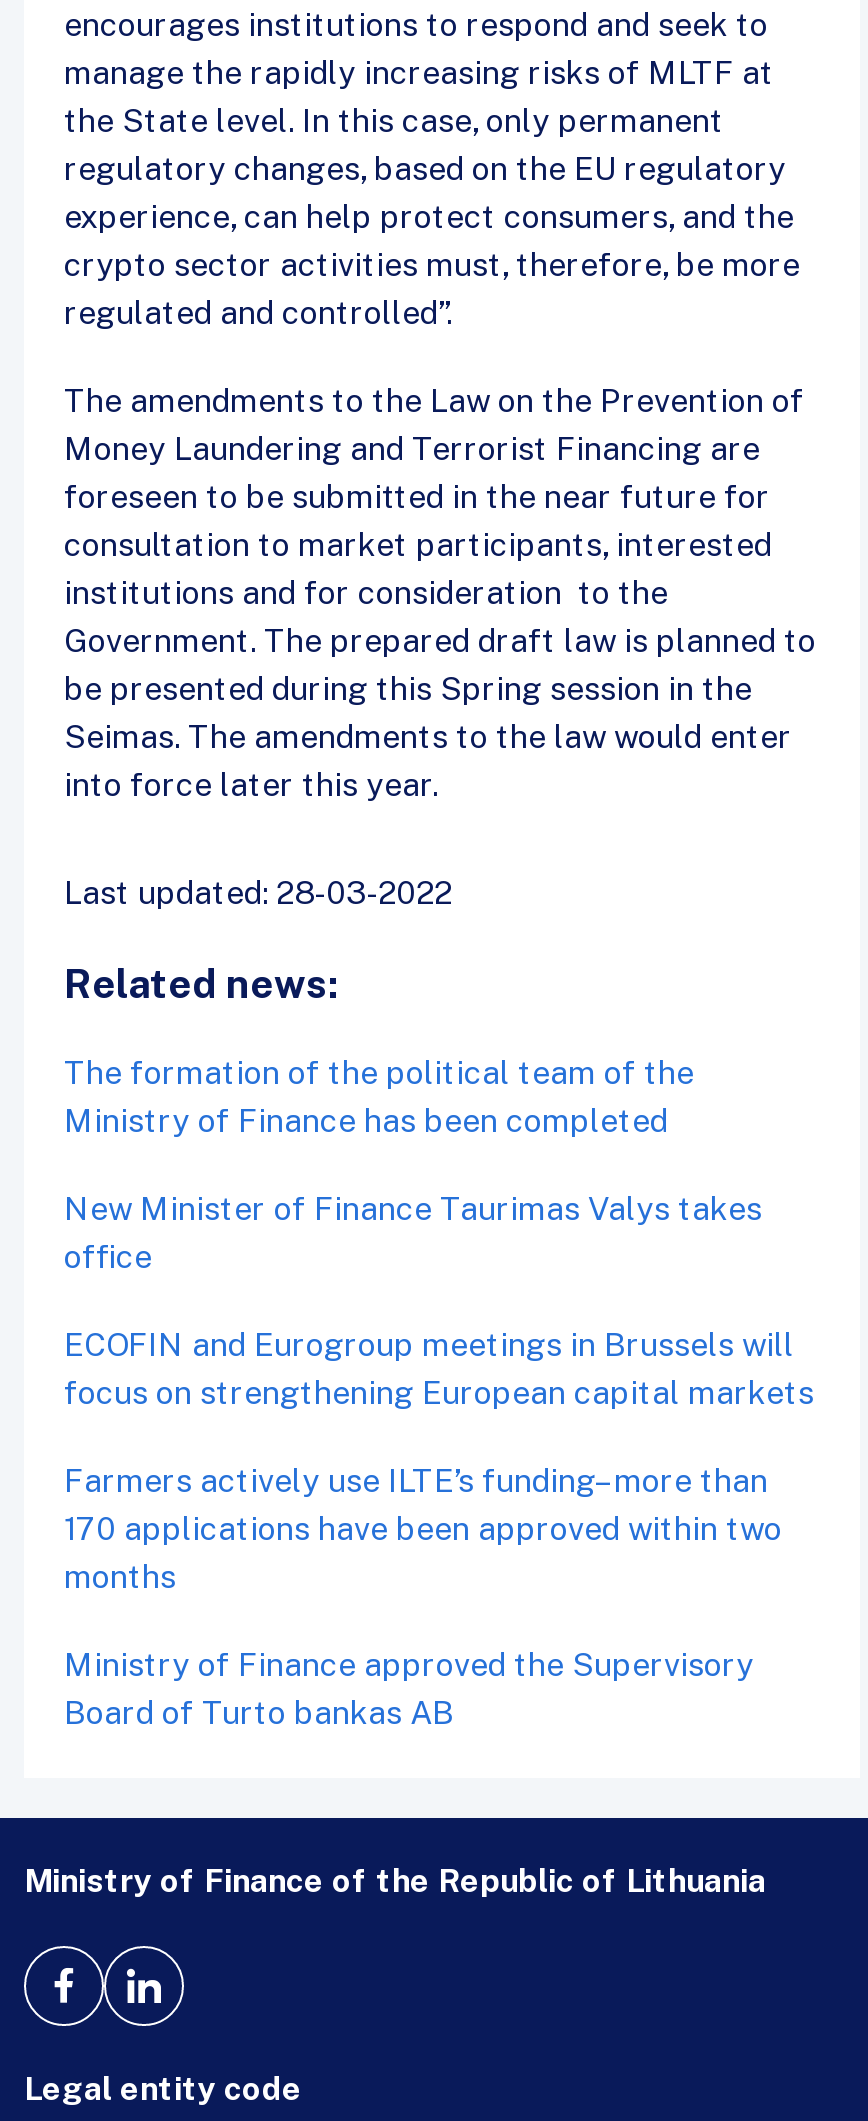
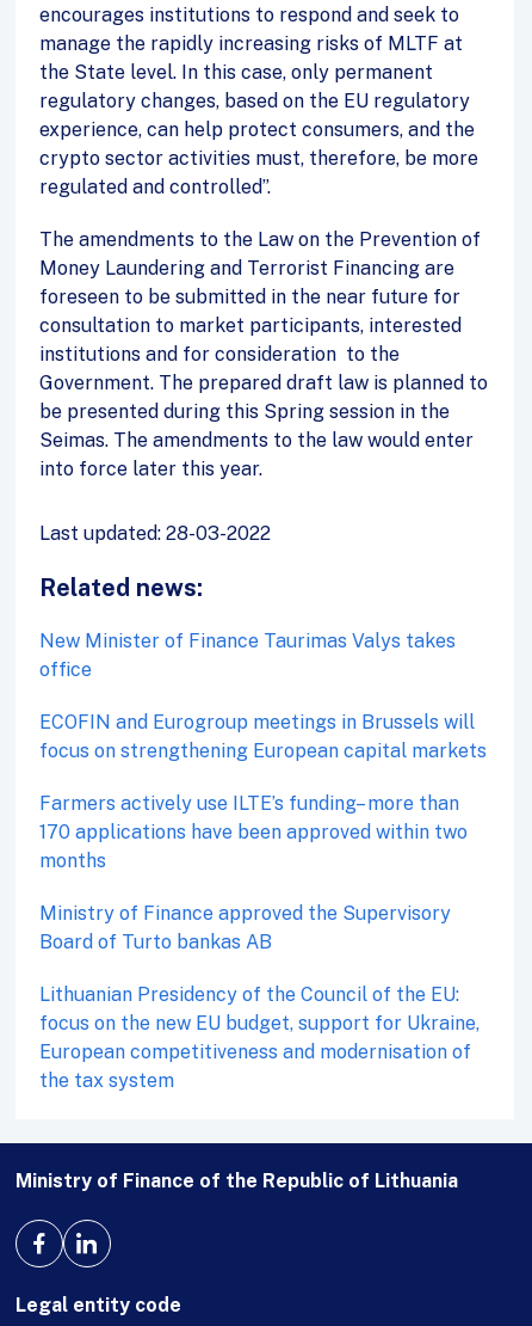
- The formation of the political team of the
- Ministry of Finance has been completed

moved up: New Minister of Finance Taurimas Valys takes | office | ECOFIN and Eurogroup meetings in Brussels will | ... | Ministry of Finance approved the Supervisory | Board of Turto bankas AB

+ Lithuanian Presidency of the Council of the EU:
+ focus on the new EU budget, support for Ukraine,
+ European competitiveness and modernisation of
+ the tax system
